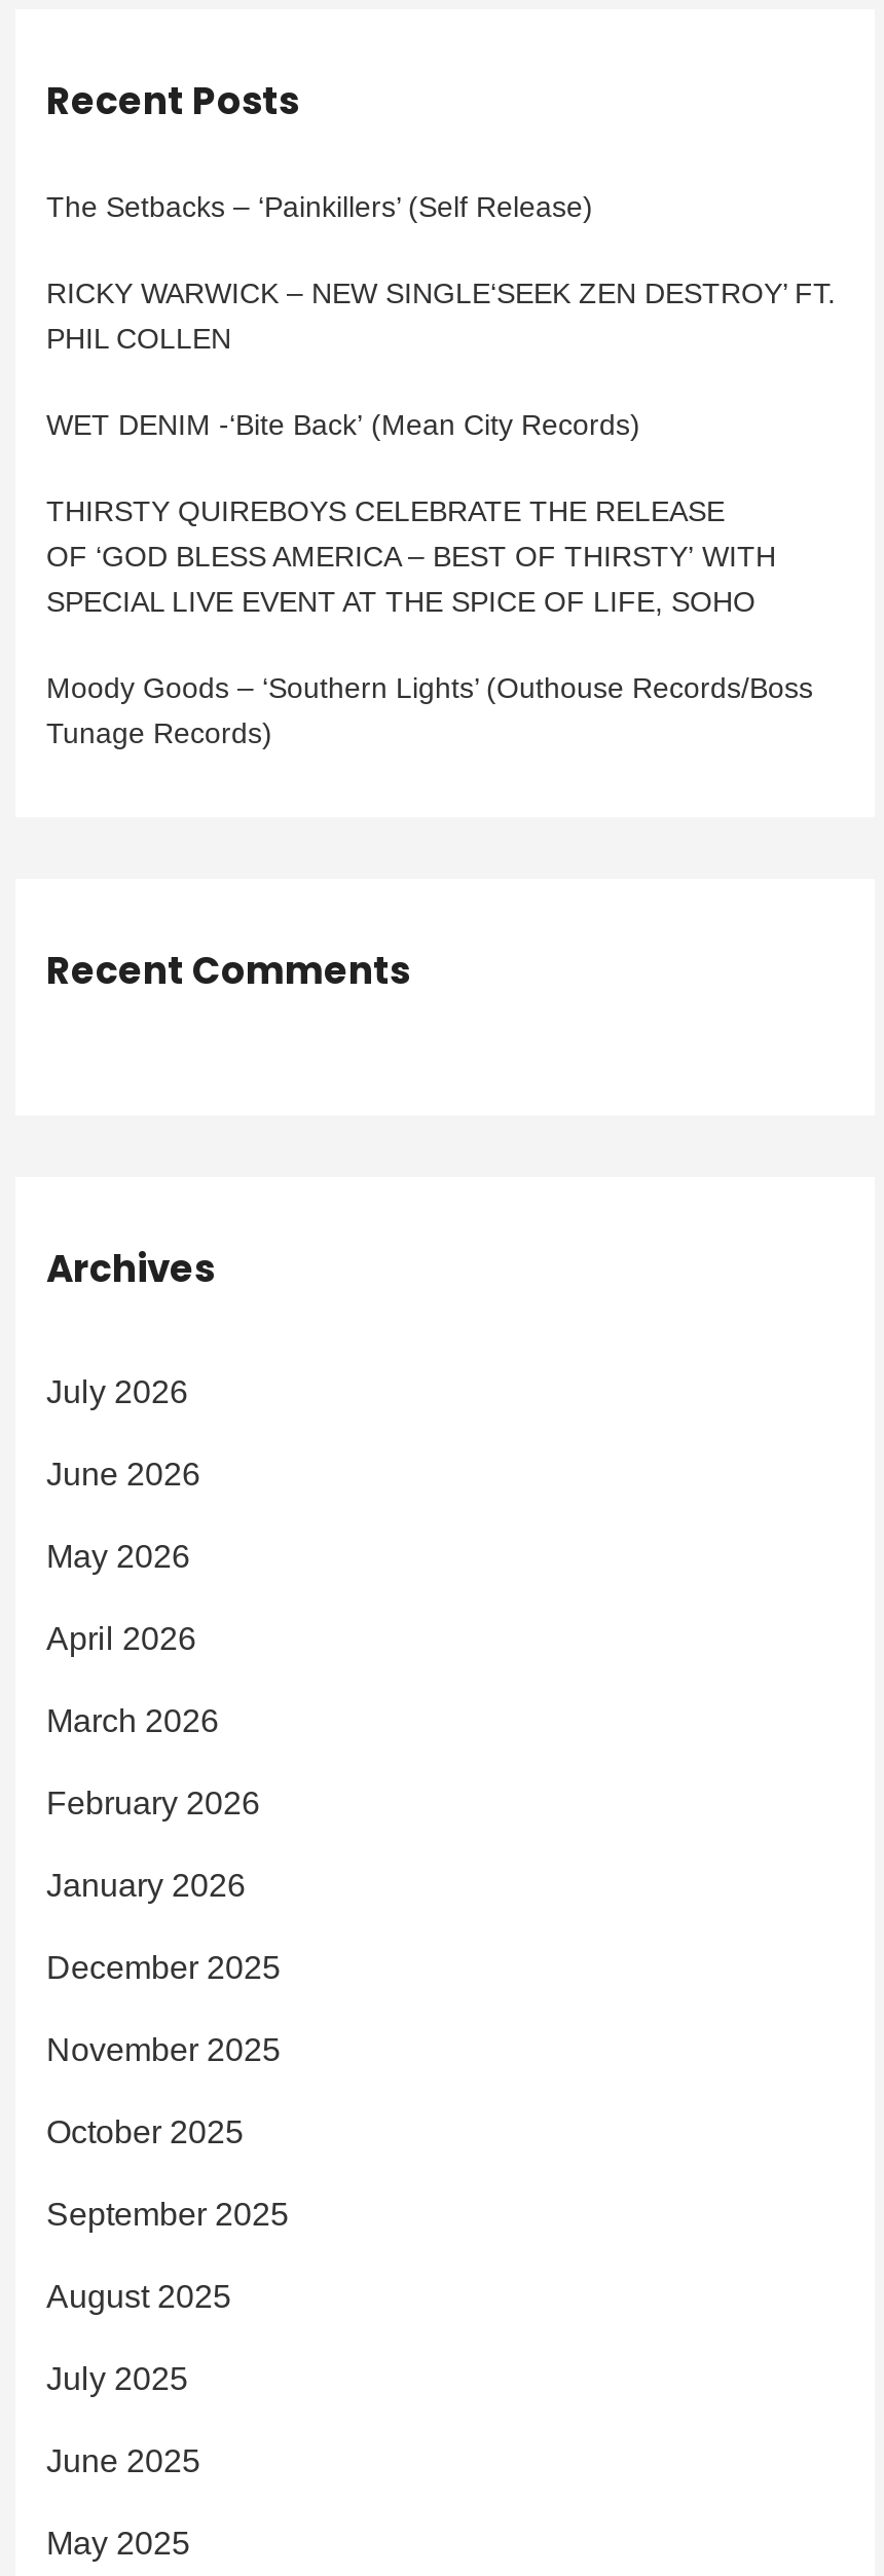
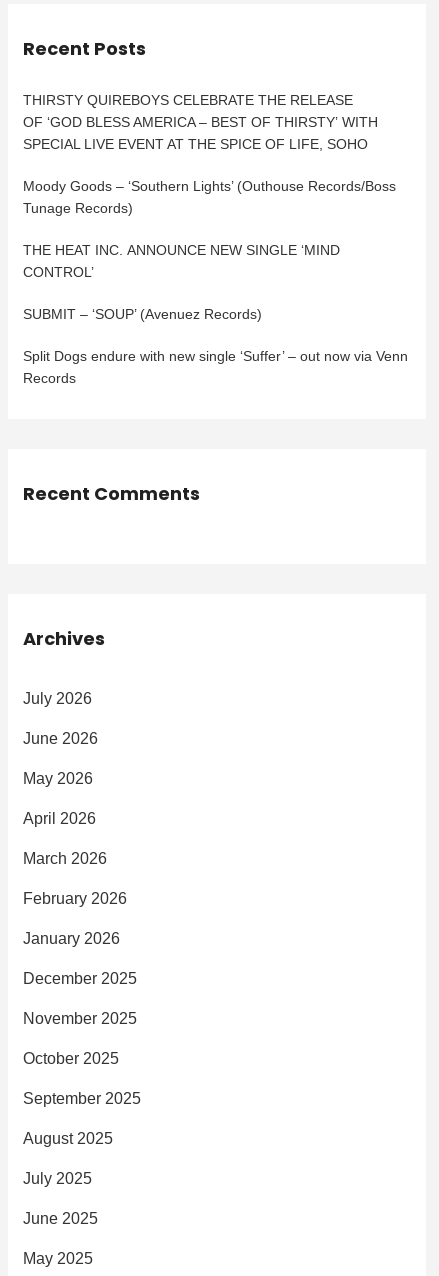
- The Setbacks – ‘Painkillers’ (Self Release)
- RICKY WARWICK – NEW SINGLE‘SEEK ZEN DESTROY’ FT.
- PHIL COLLEN
- WET DENIM -‘Bite Back’ (Mean City Records)

moved up: THIRSTY QUIREBOYS CELEBRATE THE RELEASE | OF ‘GOD BLESS AMERICA – BEST OF THIRSTY’ WITH | SPECIAL LIVE EVENT AT THE SPICE OF LIFE, SOHO | Moody Goods – ‘Southern Lights’ (Outhouse Records/Boss | Tunage Records)

+ THE HEAT INC. ANNOUNCE NEW SINGLE ‘MIND
+ CONTROL’
+ SUBMIT – ‘SOUP’ (Avenuez Records)
+ Split Dogs endure with new single ‘Suffer’ – out now via Venn
+ Records
